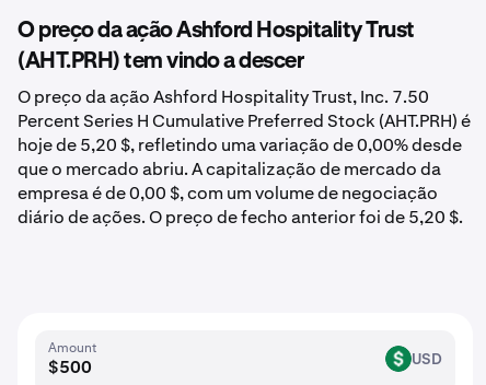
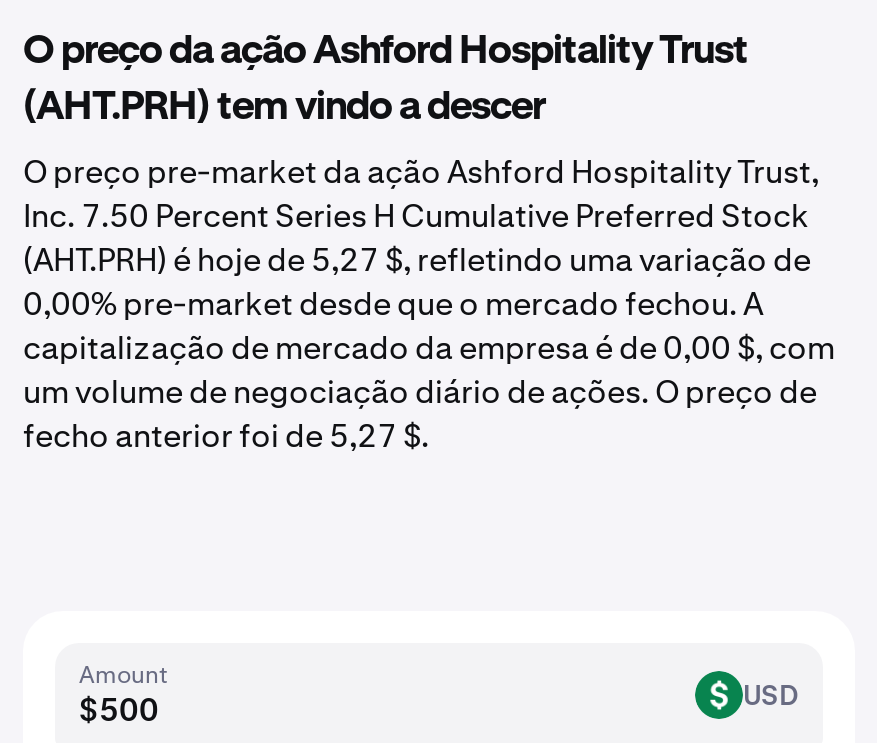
- O preço da ação Ashford Hospitality Trust, Inc. 7.50
- Percent Series H Cumulative Preferred Stock (AHT.PRH) é
- hoje de 5,20 $, refletindo uma variação de 0,00% desde
- que o mercado abriu. A capitalização de mercado da
- empresa é de 0,00 $, com um volume de negociação
- diário de ações. O preço de fecho anterior foi de 5,20 $.
+ O preço pre-market da ação Ashford Hospitality Trust,
+ Inc. 7.50 Percent Series H Cumulative Preferred Stock
+ (AHT.PRH) é hoje de 5,27 $, refletindo uma variação de
+ 0,00% pre-market desde que o mercado fechou. A
+ capitalização de mercado da empresa é de 0,00 $, com
+ um volume de negociação diário de ações. O preço de
+ fecho anterior foi de 5,27 $.
